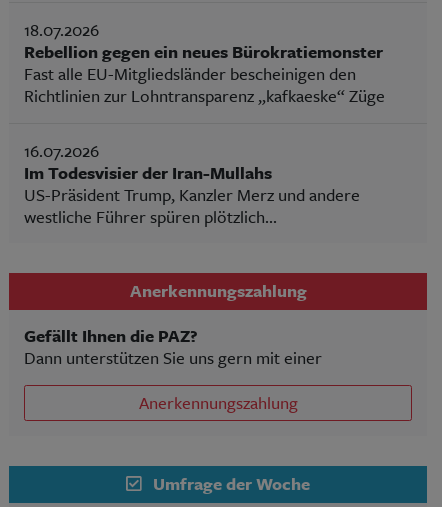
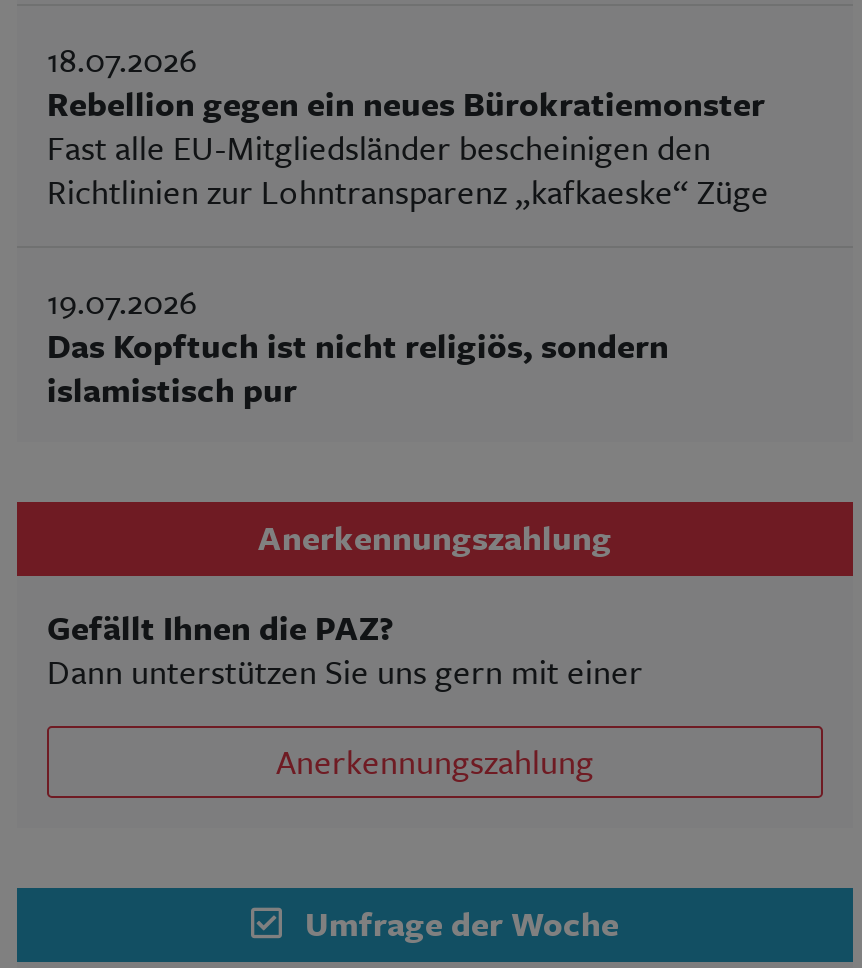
- 16.07.2026
- Im Todesvisier der Iran-Mullahs
- US-Präsident Trump, Kanzler Merz und andere
- westliche Führer spüren plötzlich...
+ 19.07.2026
+ Das Kopftuch ist nicht religiös, sondern
+ islamistisch pur
